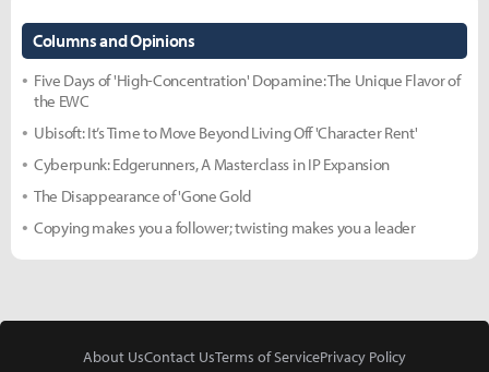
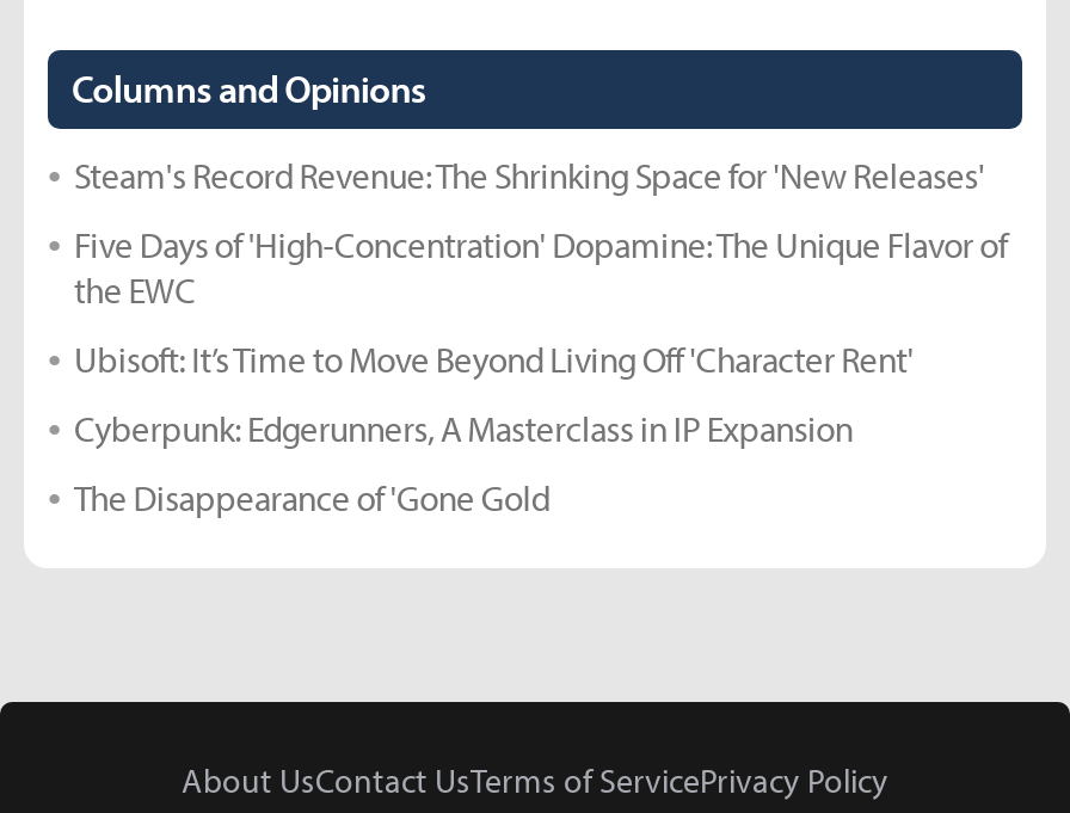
+ Steam's Record Revenue: The Shrinking Space for 'New Releases'

moved down: Five Days of 'High-Concentration' Dopamine: The Unique Flavor of | the EWC | Ubisoft: It’s Time to Move Beyond Living Off 'Character Rent' | Cyberpunk: Edgerunners, A Masterclass in IP Expansion | The Disappearance of 'Gone Gold

- Copying makes you a follower; twisting makes you a leader
